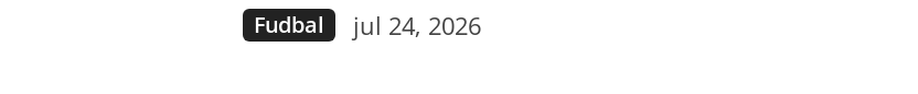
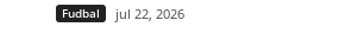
- Fudbal jul 24, 2026
+ Fudbal jul 22, 2026
